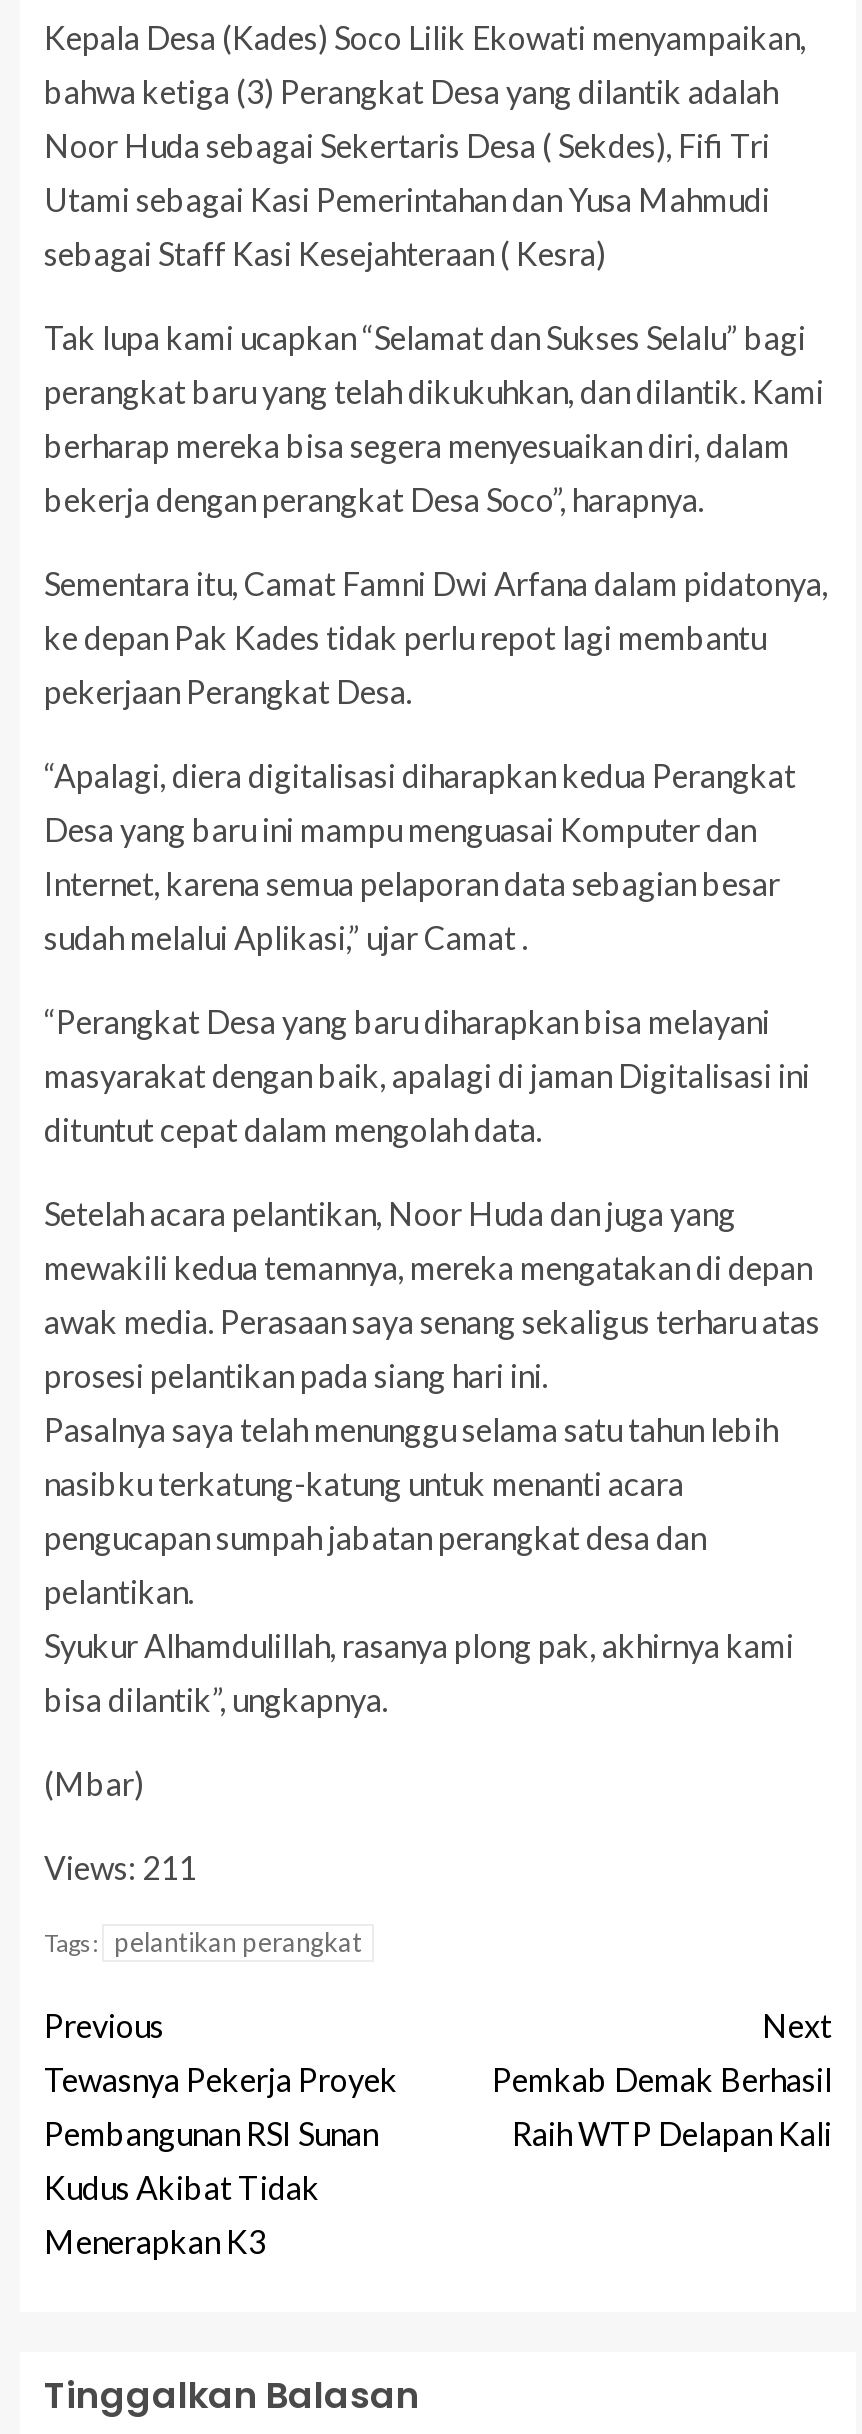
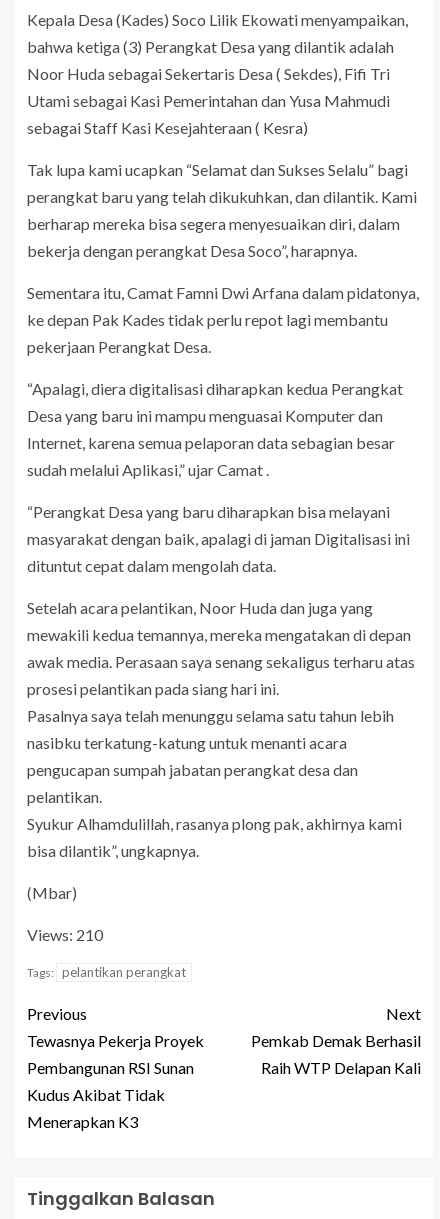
- Views: 211
+ Views: 210
